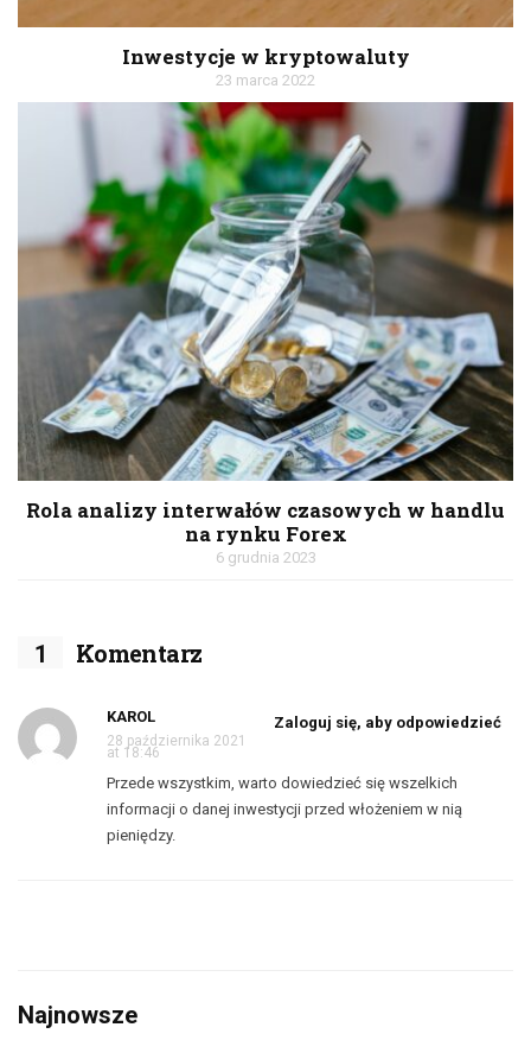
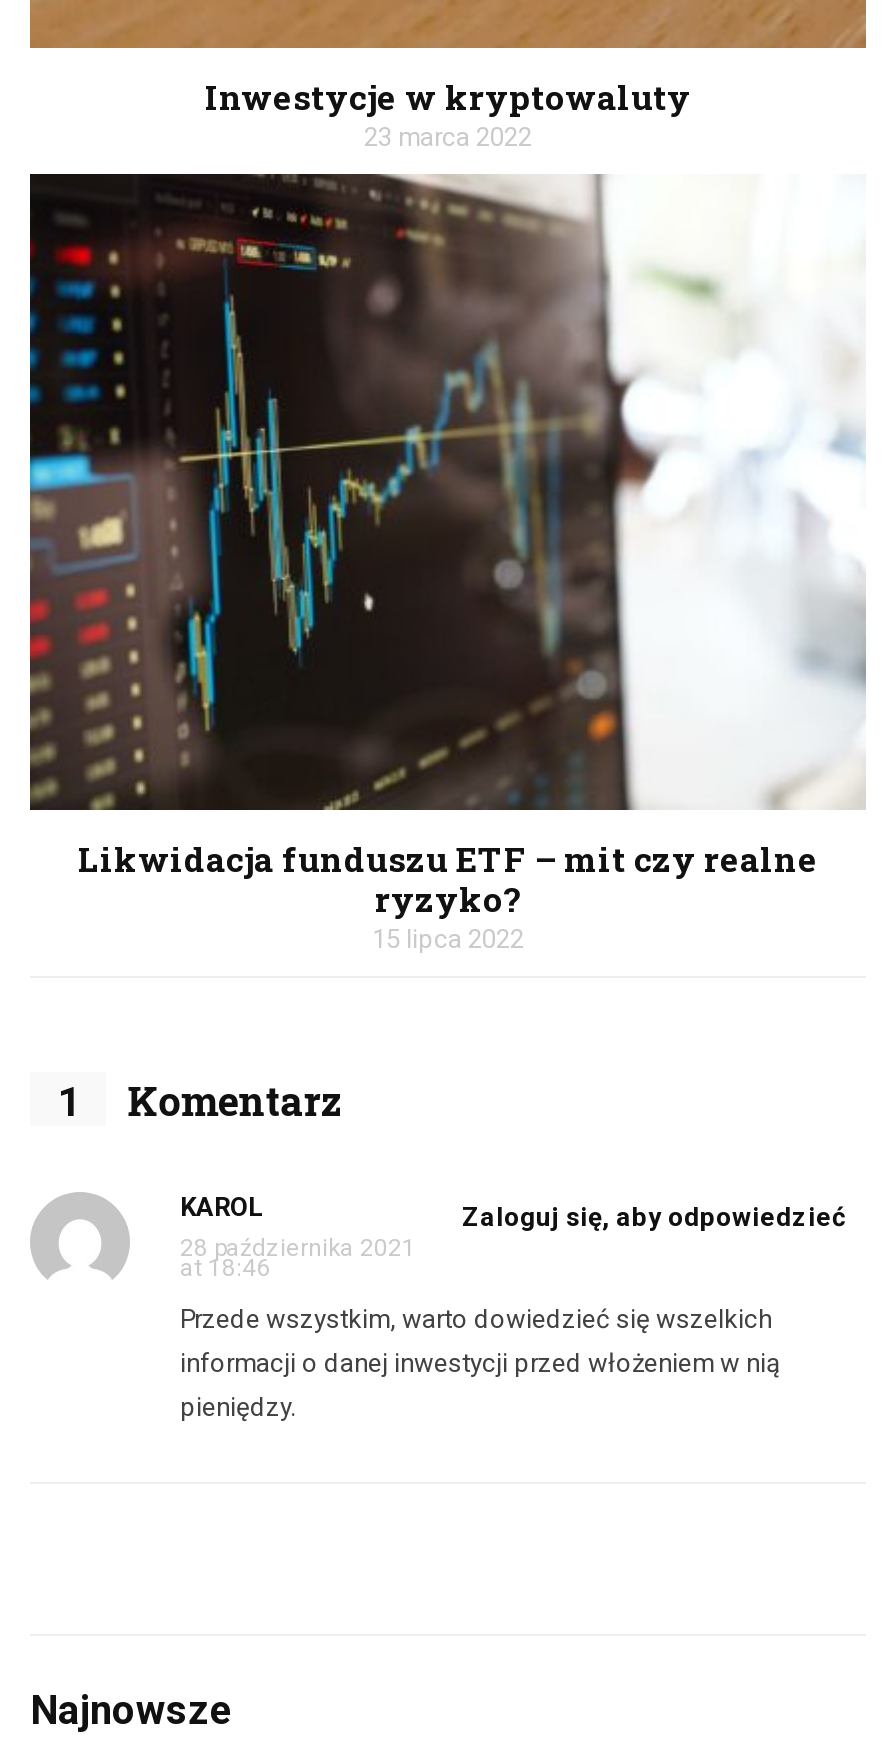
- [image]
- Rola analizy interwałów czasowych w handlu
- na rynku Forex
- 6 grudnia 2023
+ [image]
+ Likwidacja funduszu ETF – mit czy realne
+ ryzyko?
+ 15 lipca 2022
